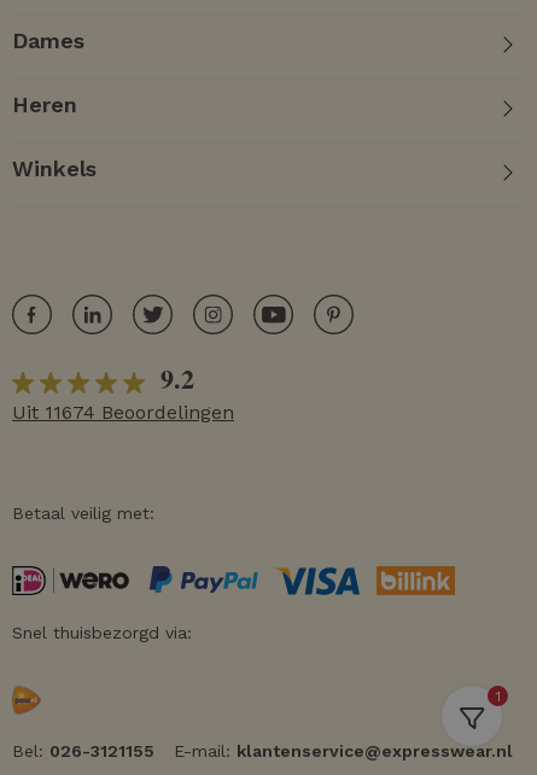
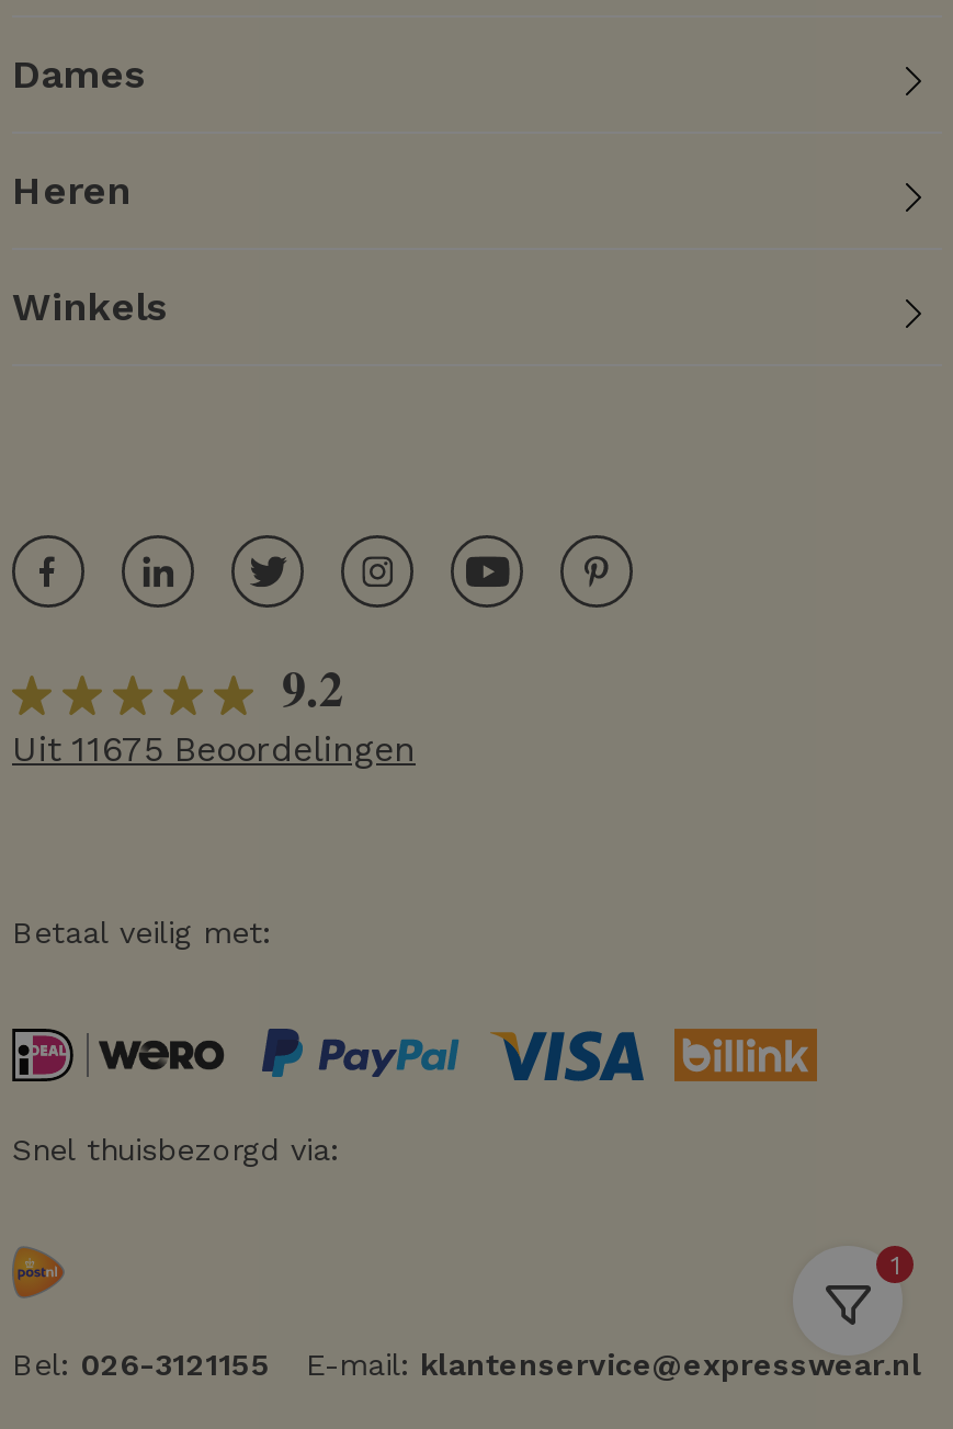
- Uit 11674 Beoordelingen
+ Uit 11675 Beoordelingen
